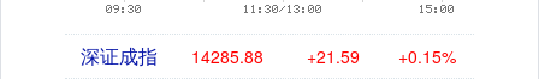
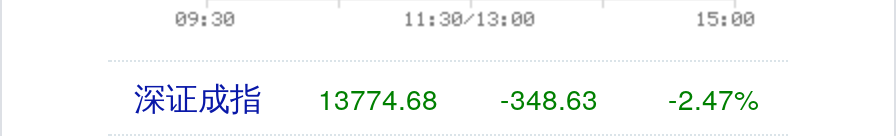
- 14285.88
+ 13774.68

- +21.59
+ -348.63

- +0.15%
+ -2.47%
